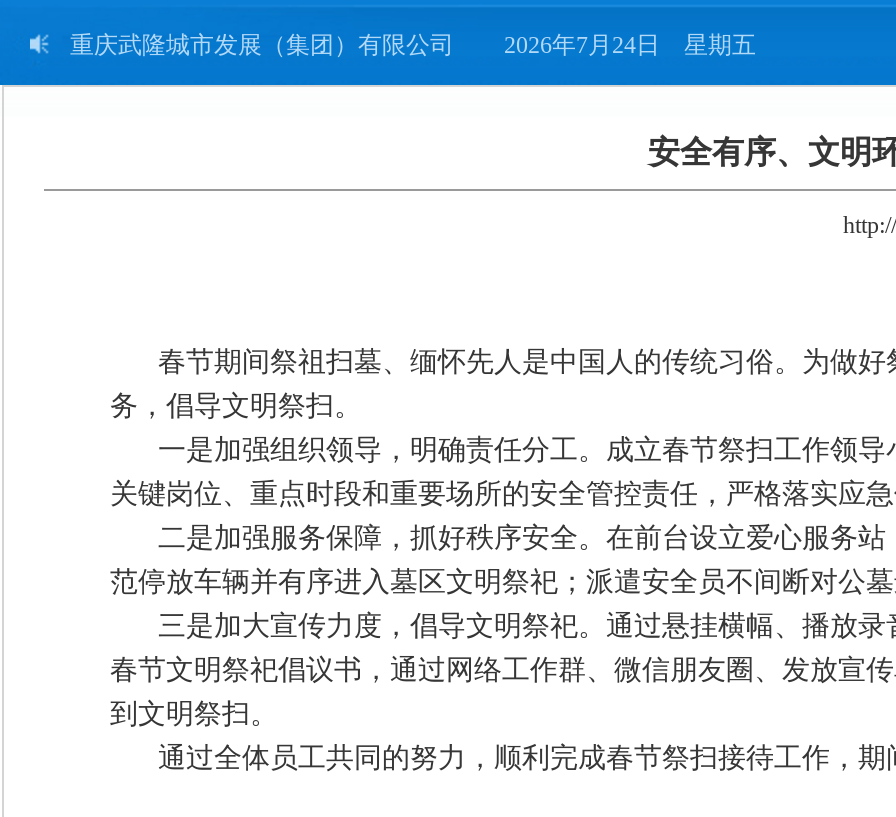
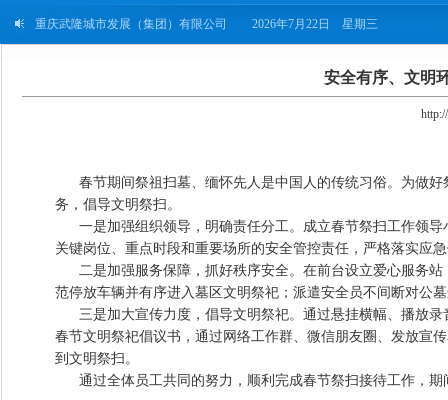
- 2026年7月24日 星期五
+ 2026年7月22日 星期三
